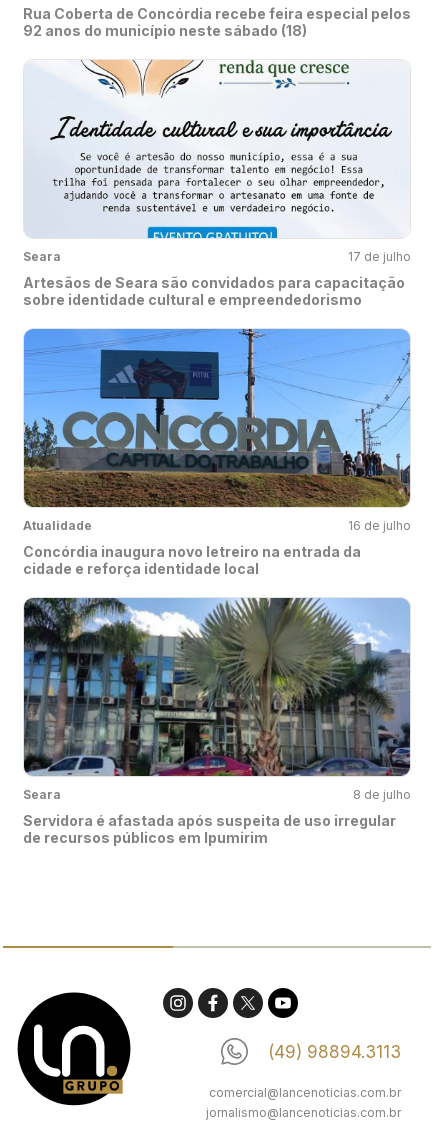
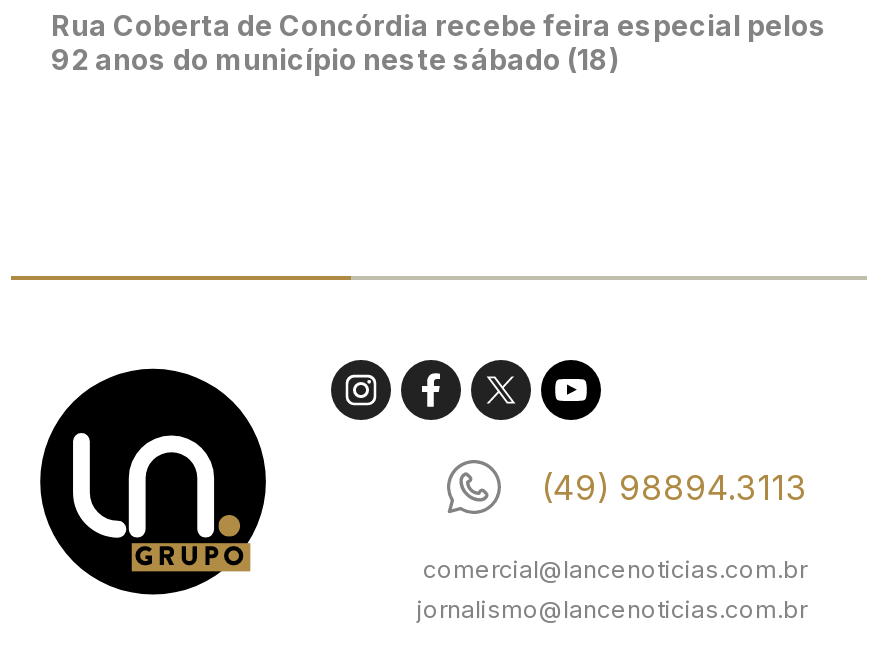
- [image]
- Seara
- 17 de julho
- Artesãos de Seara são convidados para capacitação
- sobre identidade cultural e empreendedorismo

- [image]
- Atualidade
- 16 de julho
- Concórdia inaugura novo letreiro na entrada da
- cidade e reforça identidade local

- [image]
- Seara
- 8 de julho
- Servidora é afastada após suspeita de uso irregular
- de recursos públicos em Ipumirim
